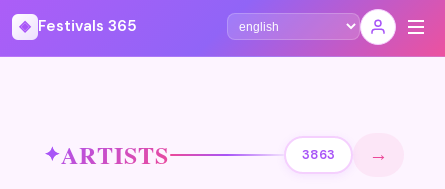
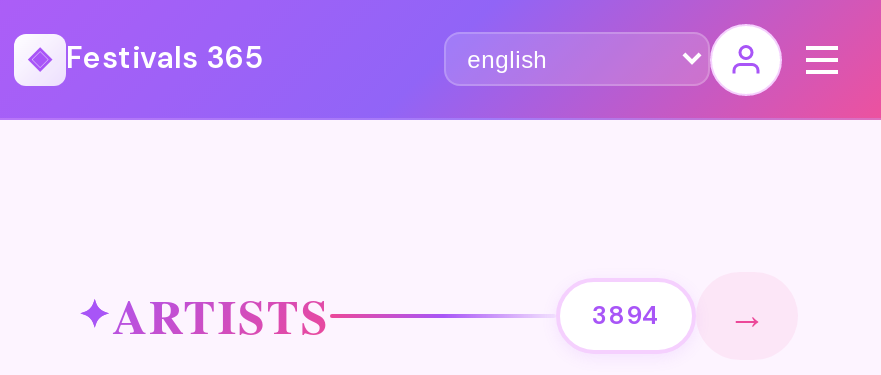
- 3863
+ 3894
